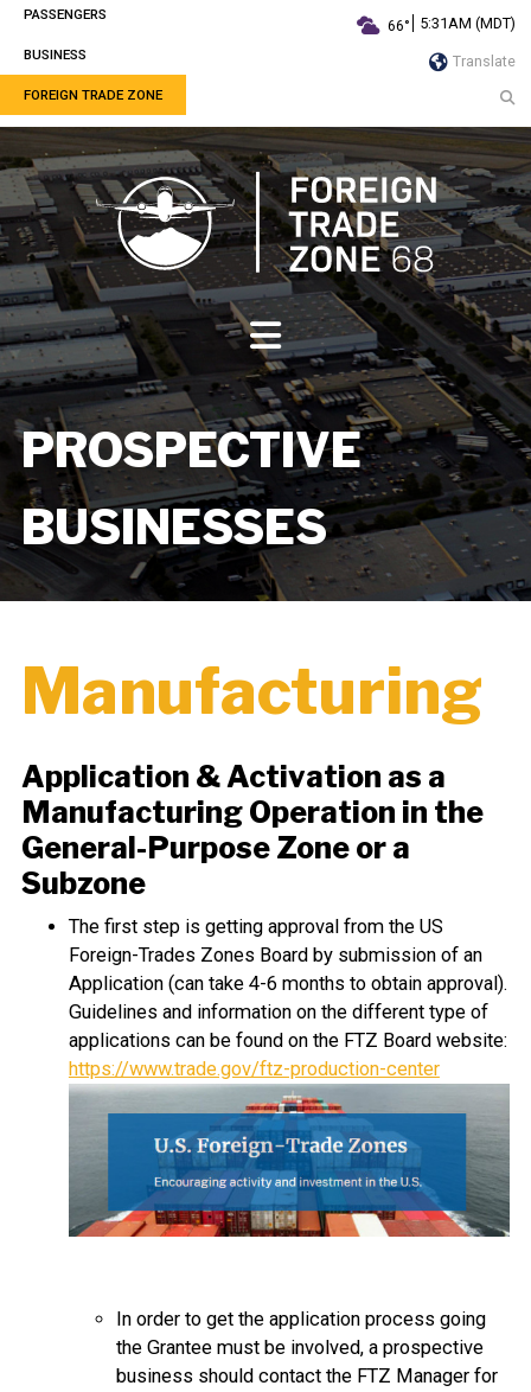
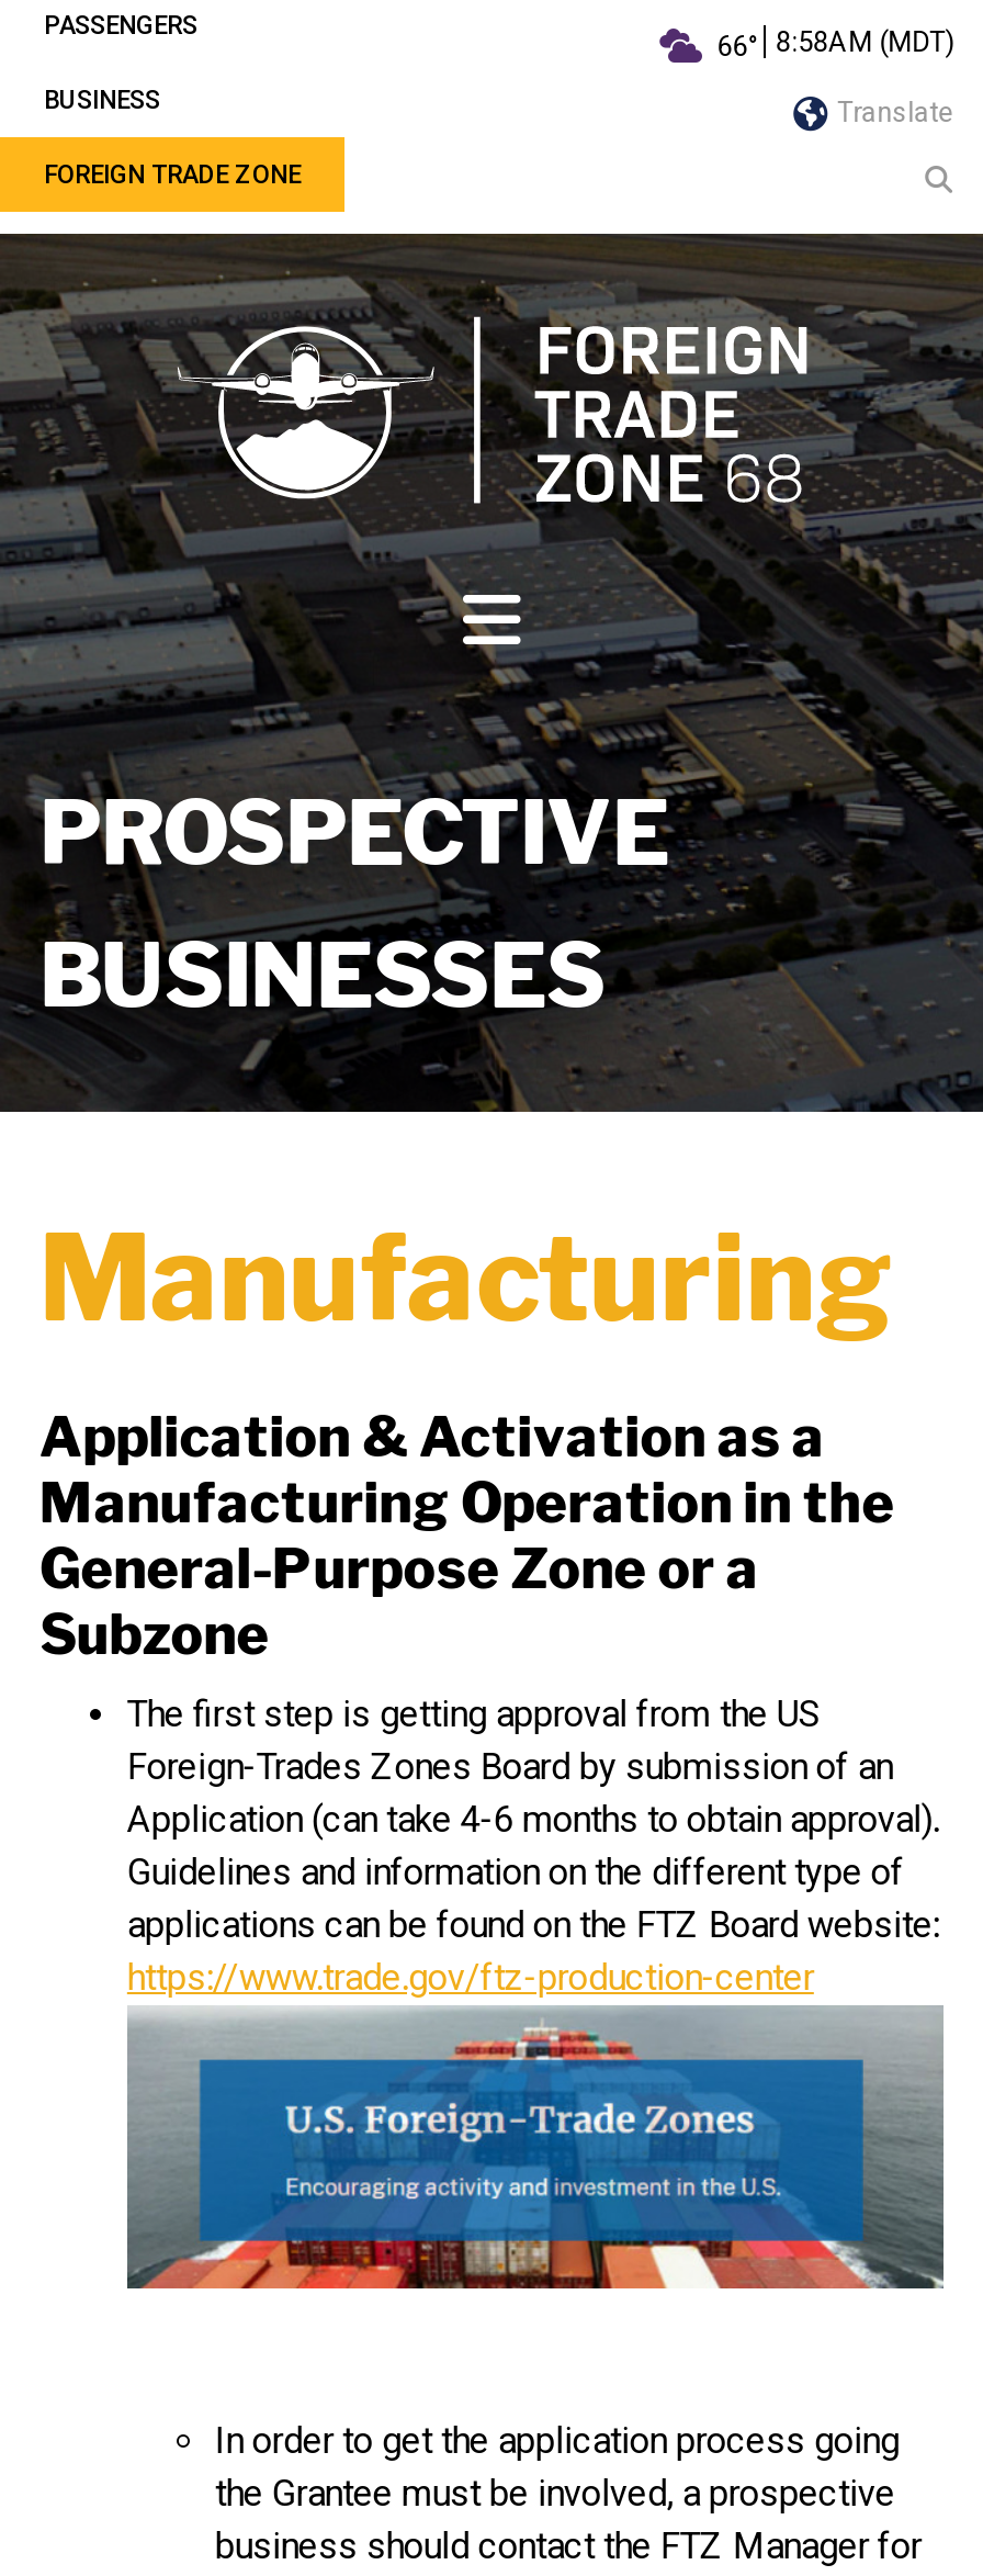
- 66° 5:31AM (MDT)
+ 66° 8:58AM (MDT)
